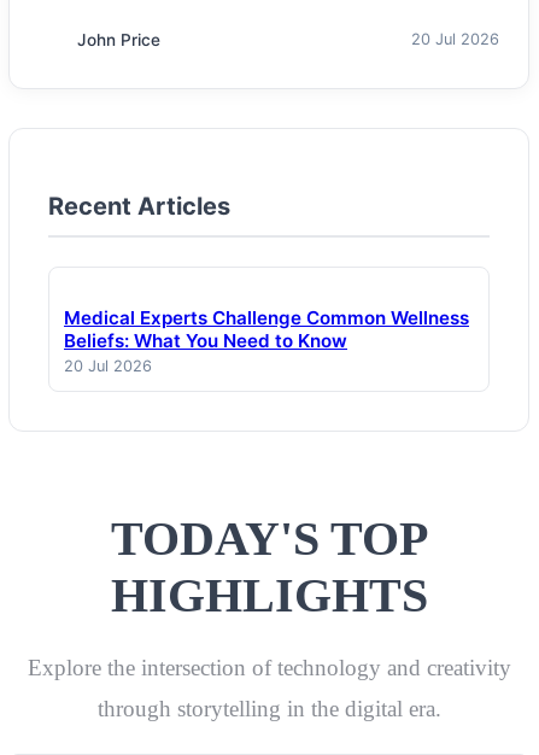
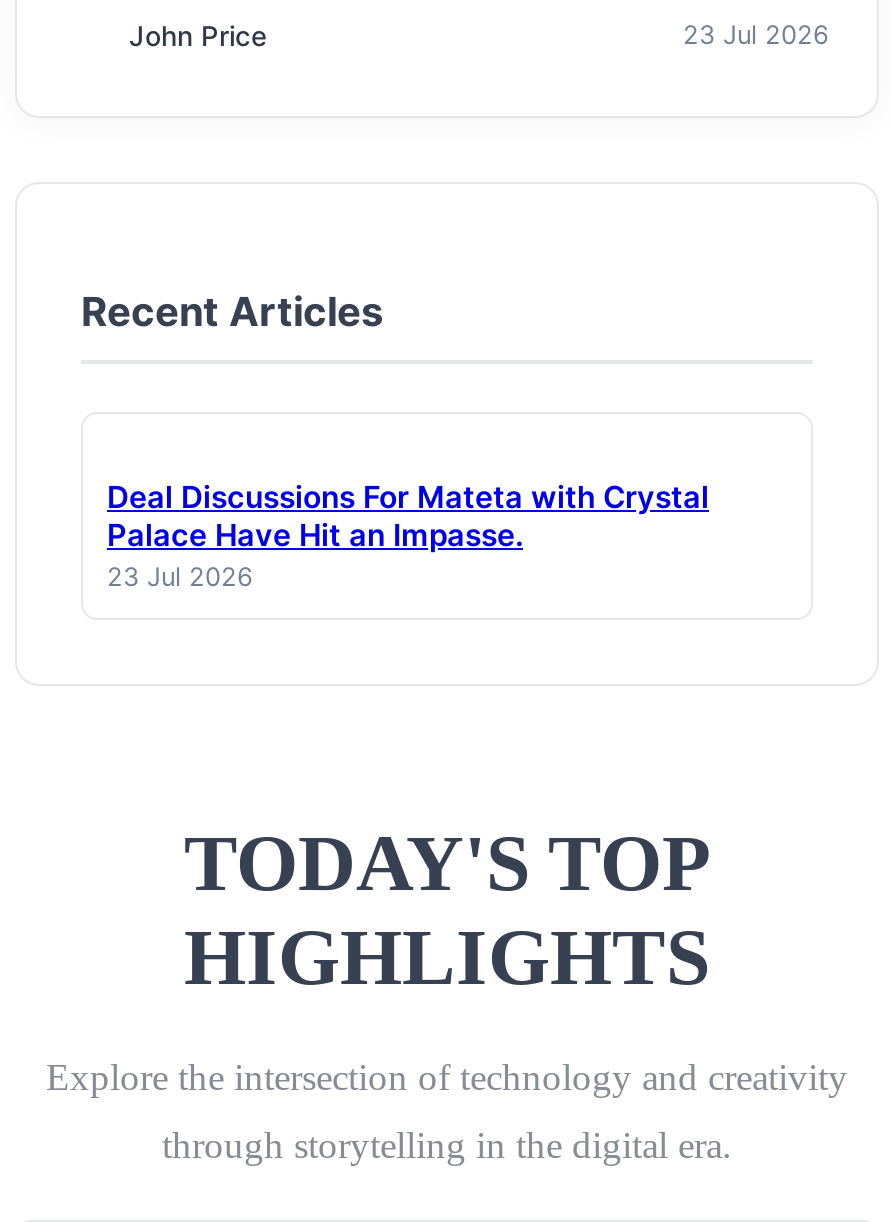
- 20 Jul 2026
+ 23 Jul 2026

- Medical Experts Challenge Common Wellness
- Beliefs: What You Need to Know
- 20 Jul 2026
+ Deal Discussions For Mateta with Crystal
+ Palace Have Hit an Impasse.
+ 23 Jul 2026
